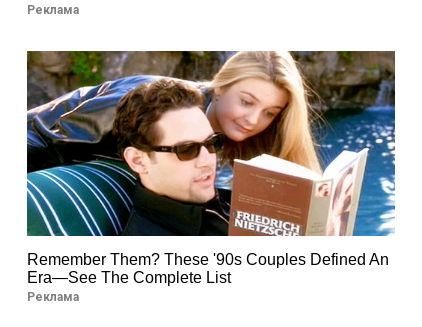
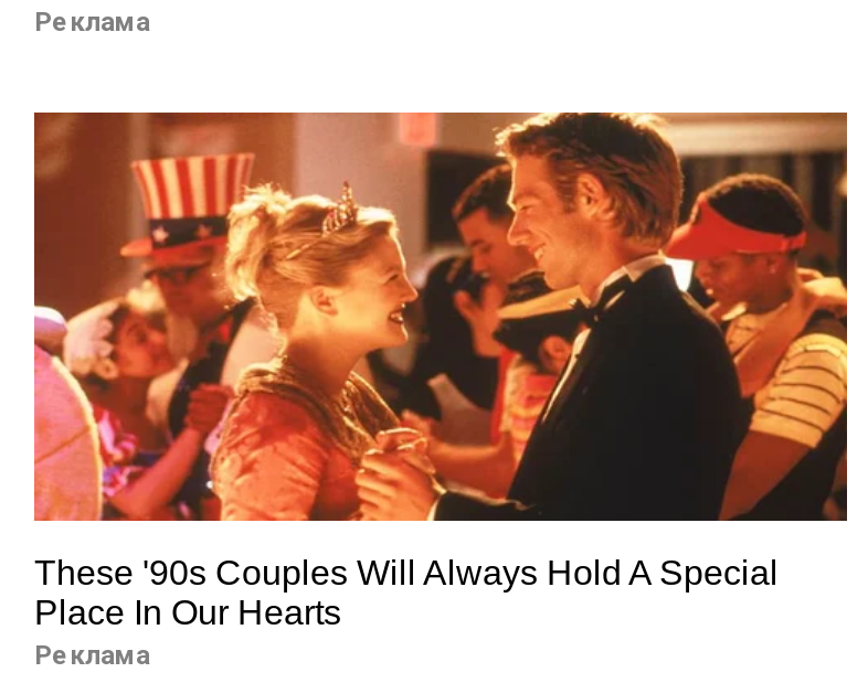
- [image]
- Remember Them? These '90s Couples Defined An
- Era—See The Complete List
+ [image]
+ These '90s Couples Will Always Hold A Special
+ Place In Our Hearts
